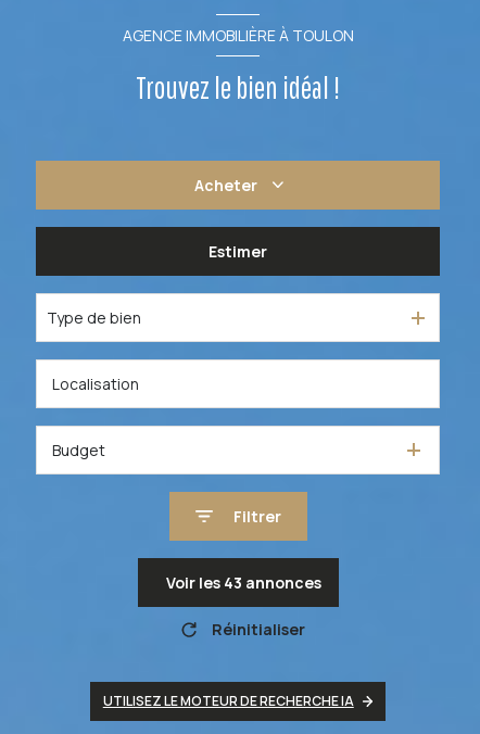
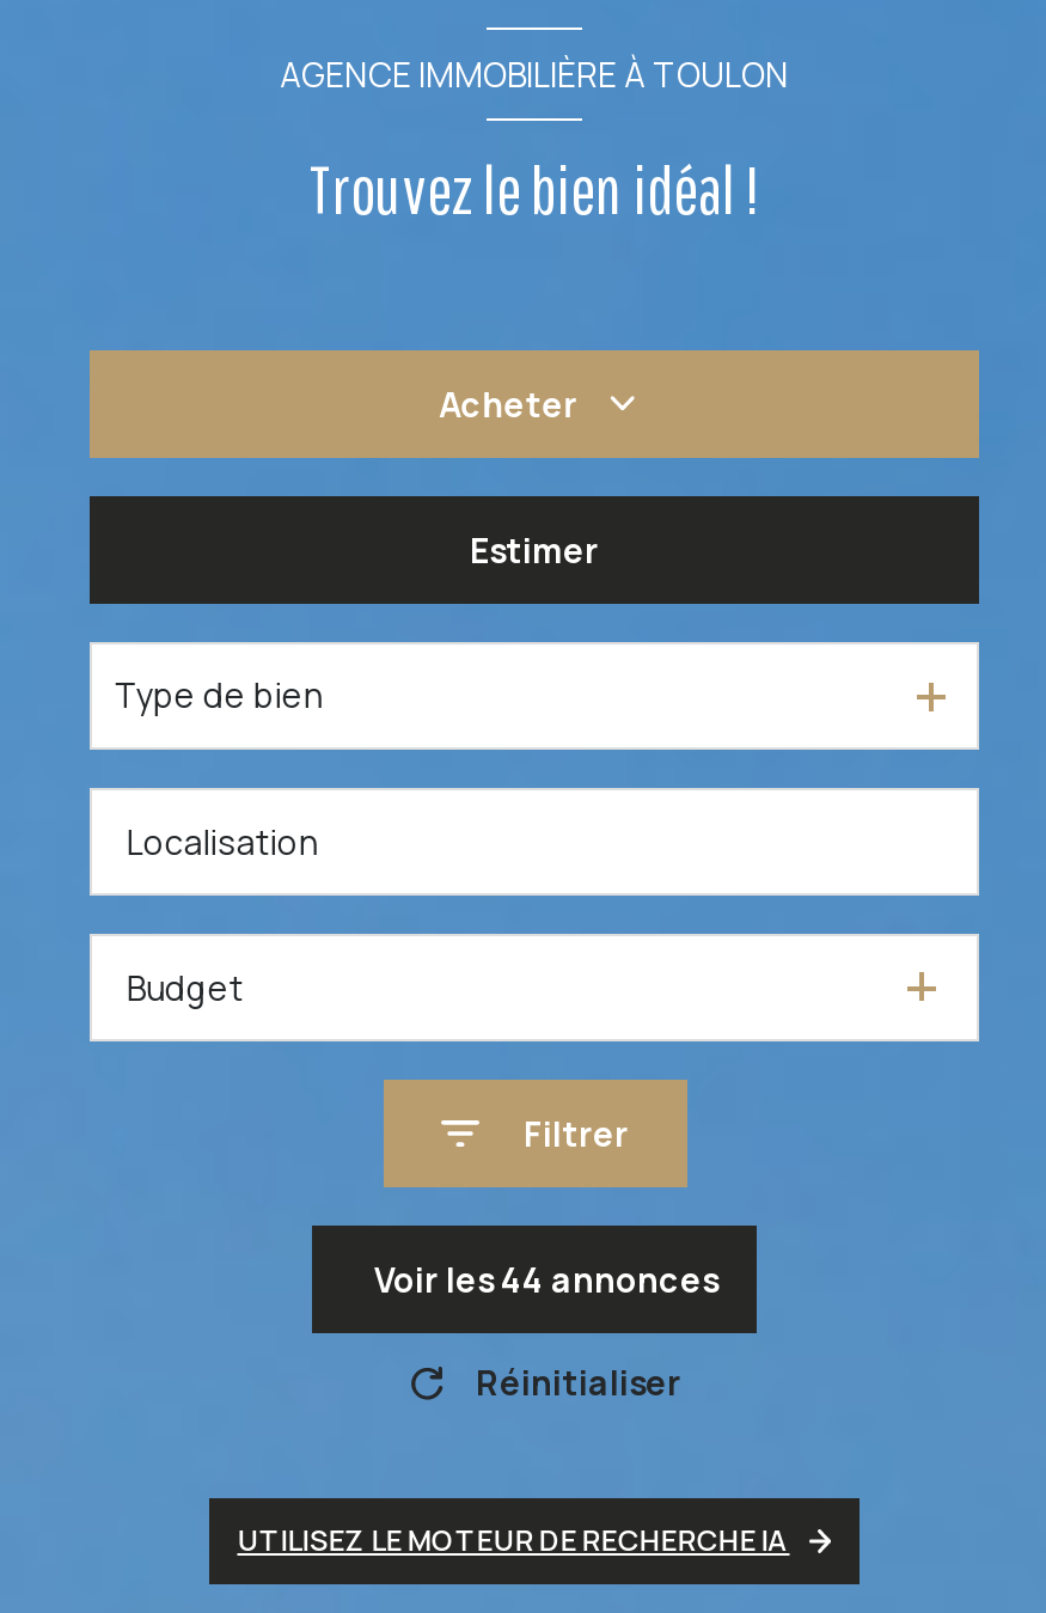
- Voir les43 annonces
+ Voir les44 annonces
